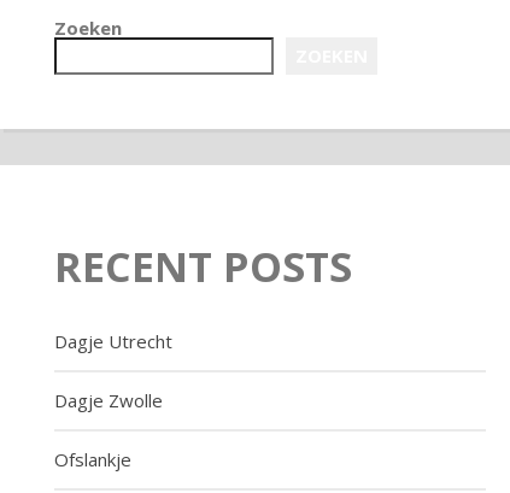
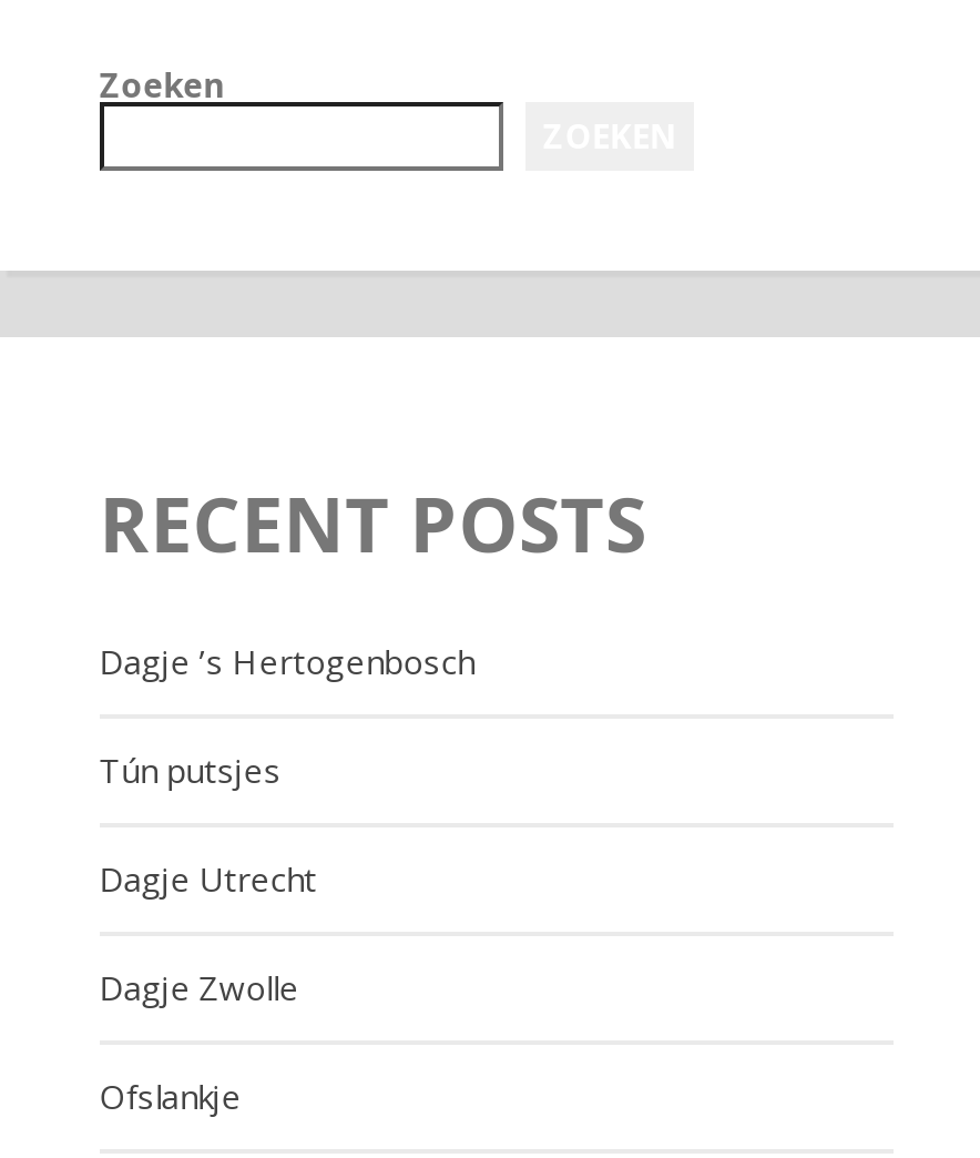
+ Dagje ’s Hertogenbosch
+ Tún putsjes
